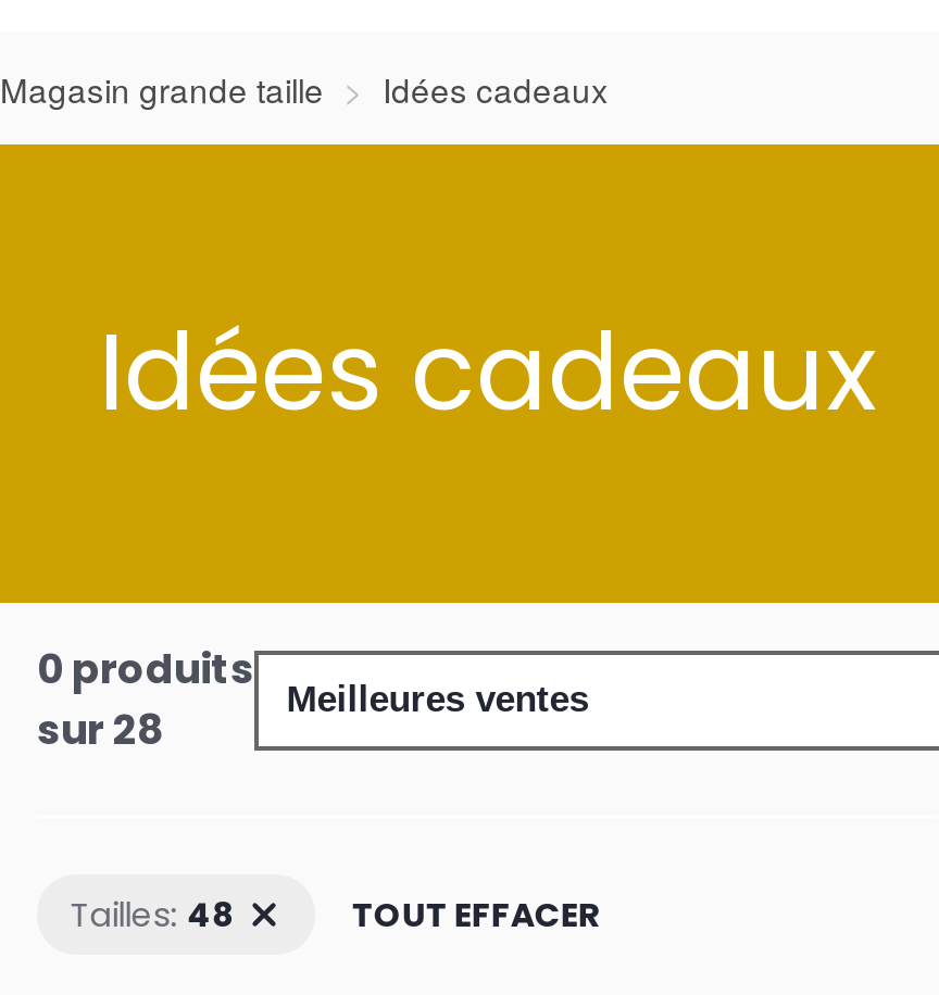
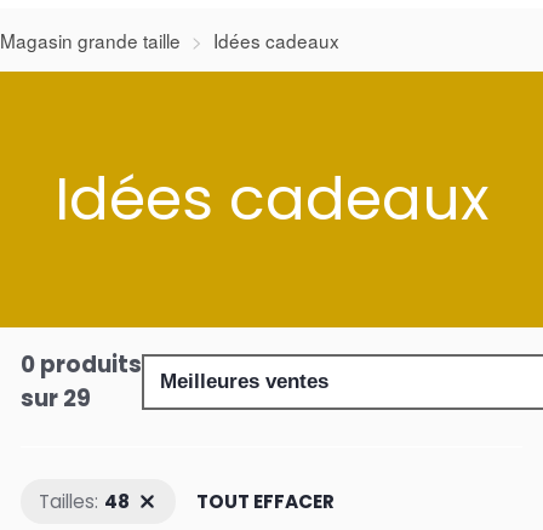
- sur 28
+ sur 29
